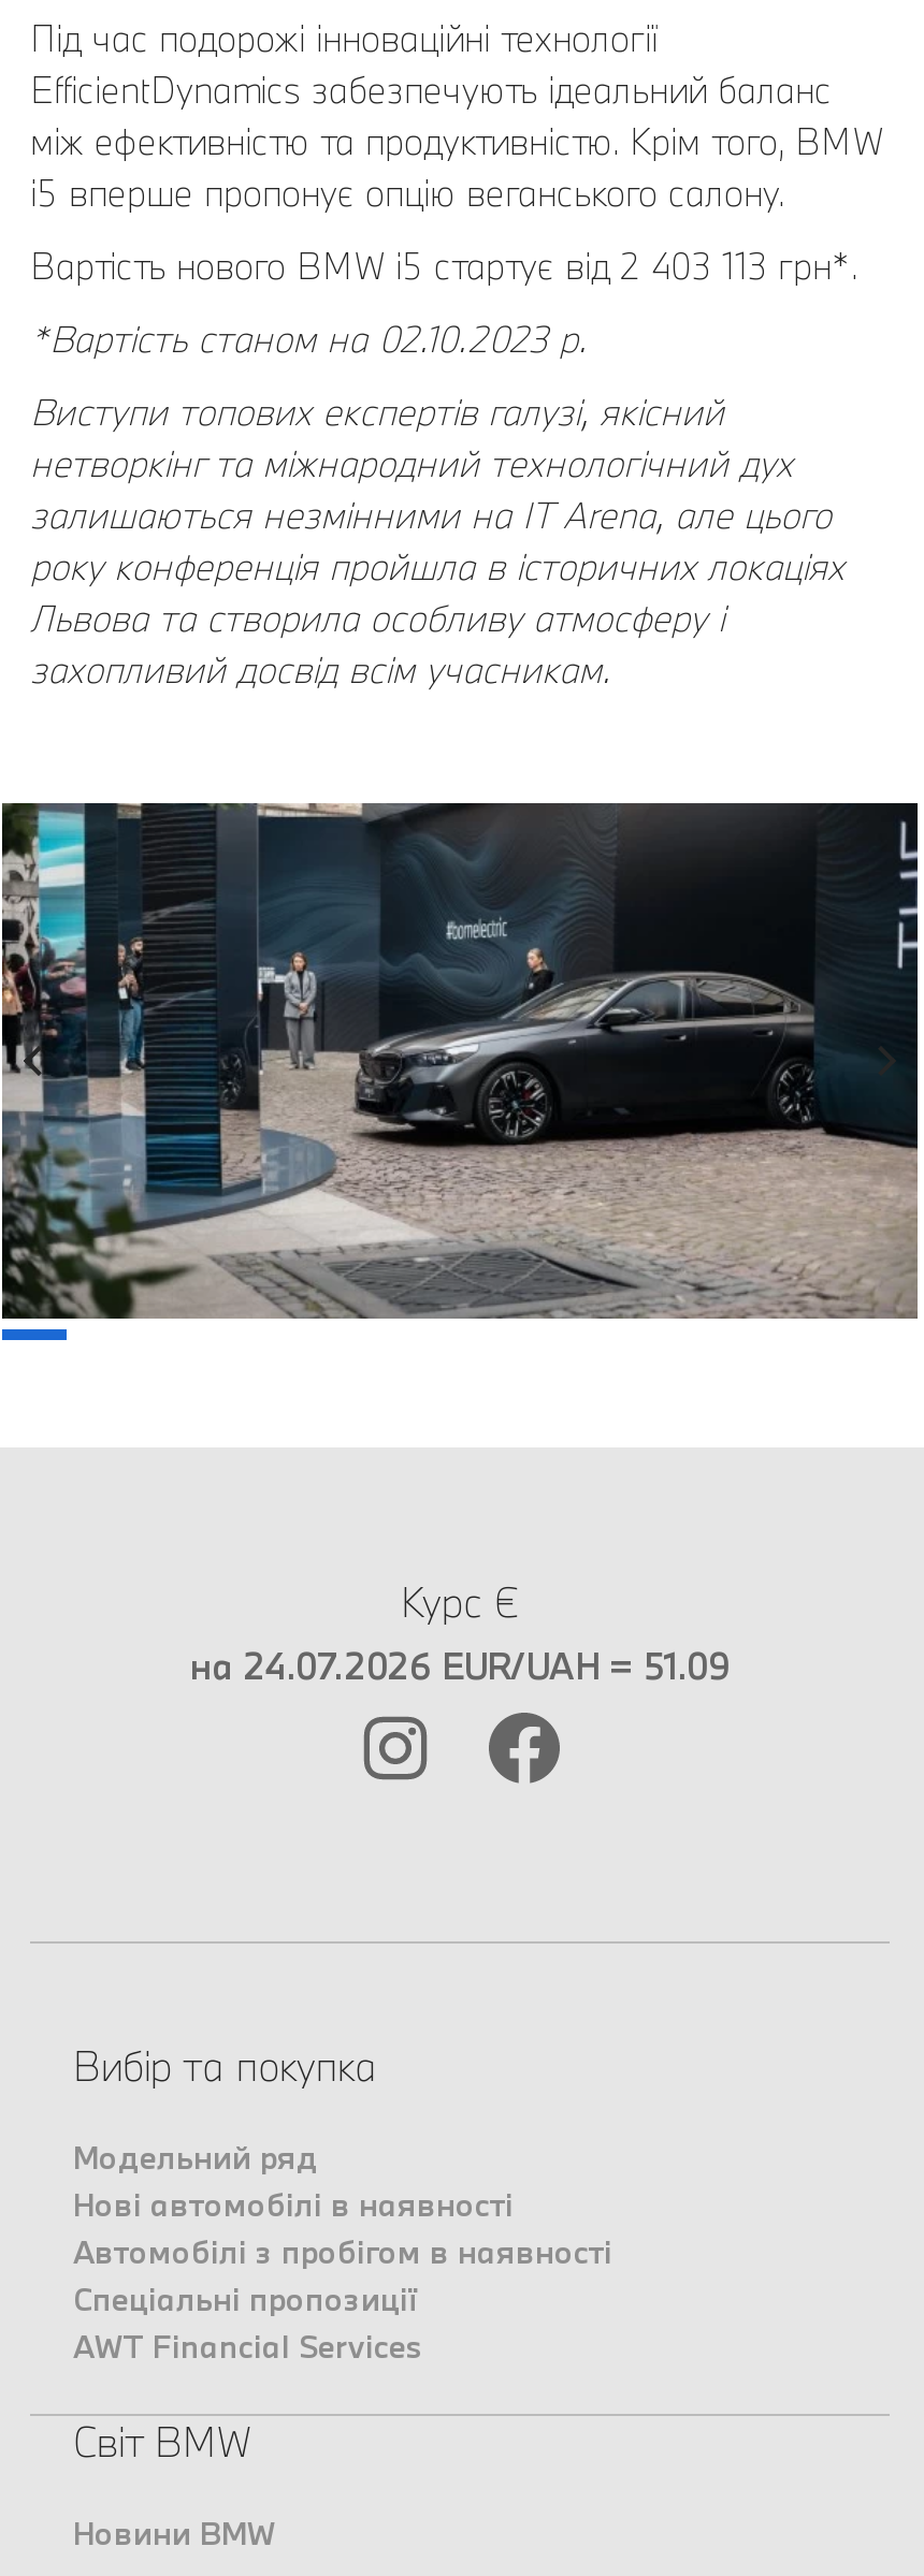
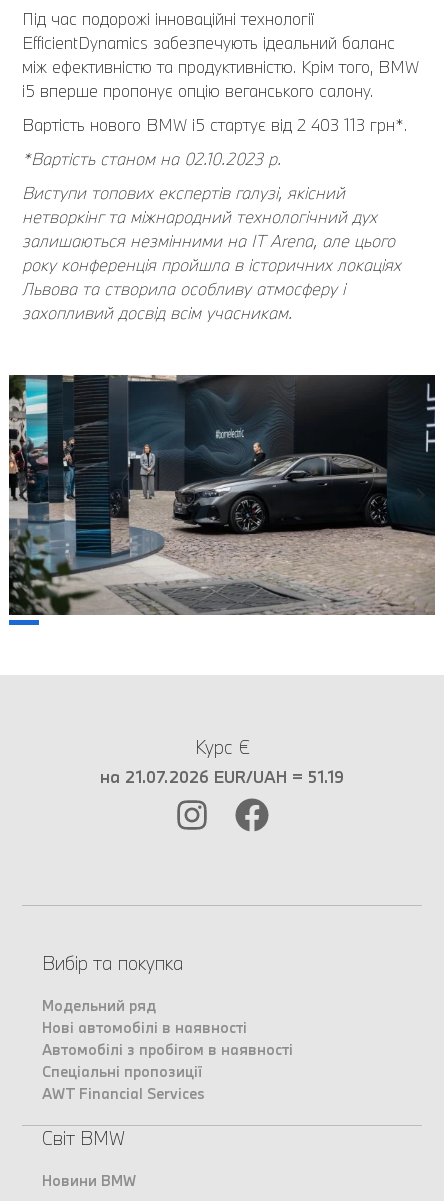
- на 24.07.2026 EUR/UAH = 51.09
+ на 21.07.2026 EUR/UAH = 51.19
